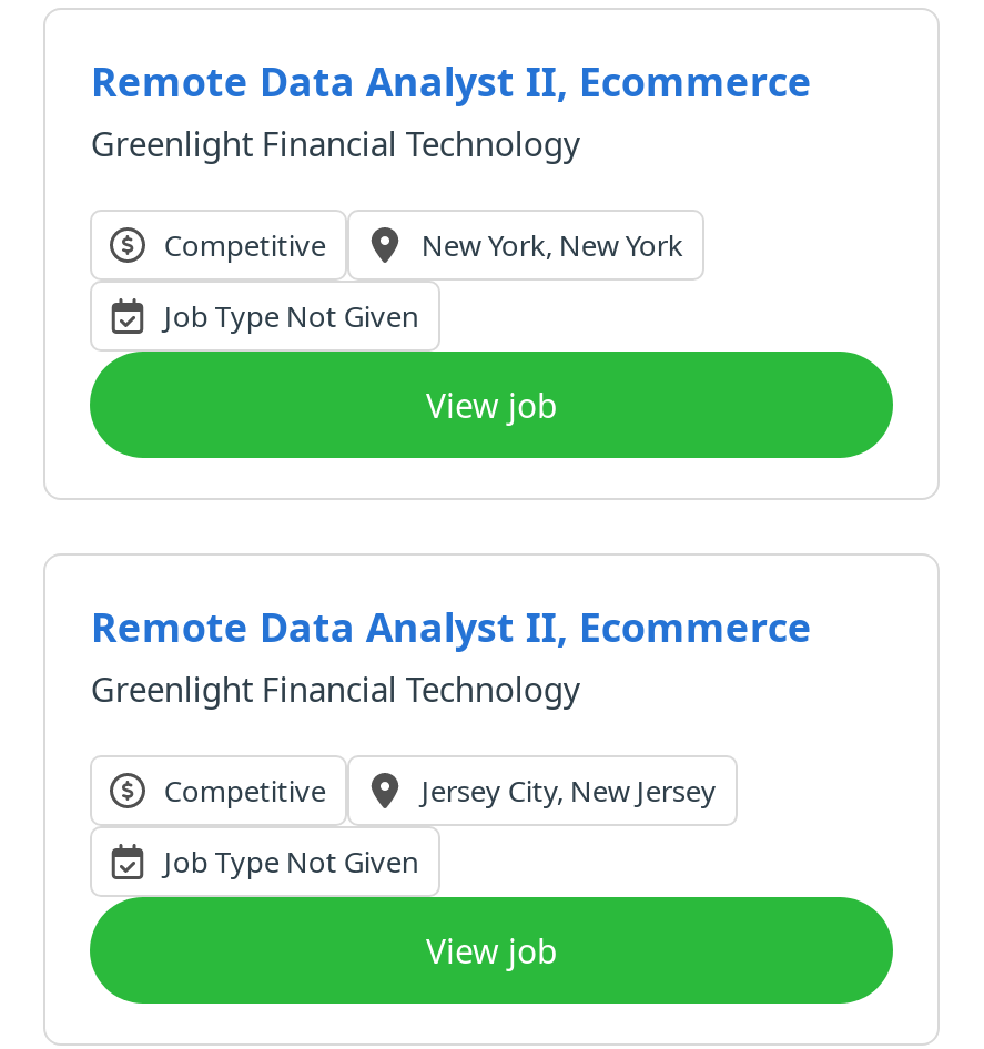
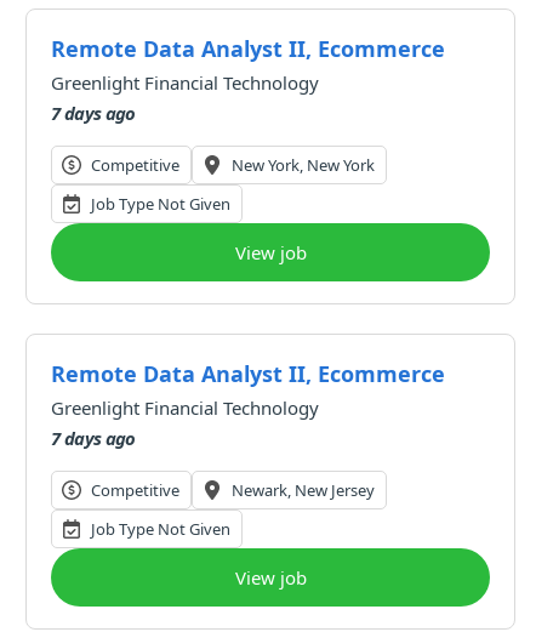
+ 7 days ago

+ 7 days ago

- Jersey City, New Jersey
+ Newark, New Jersey
